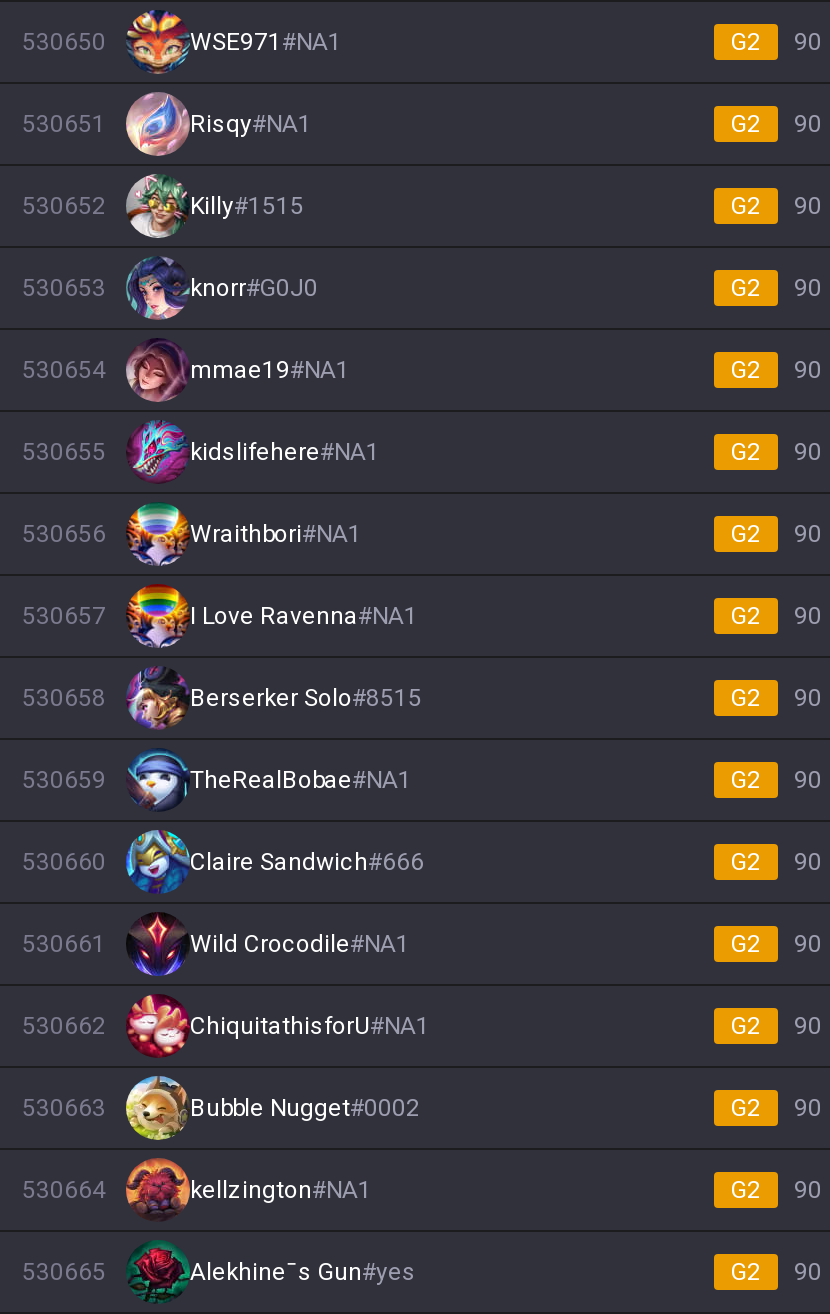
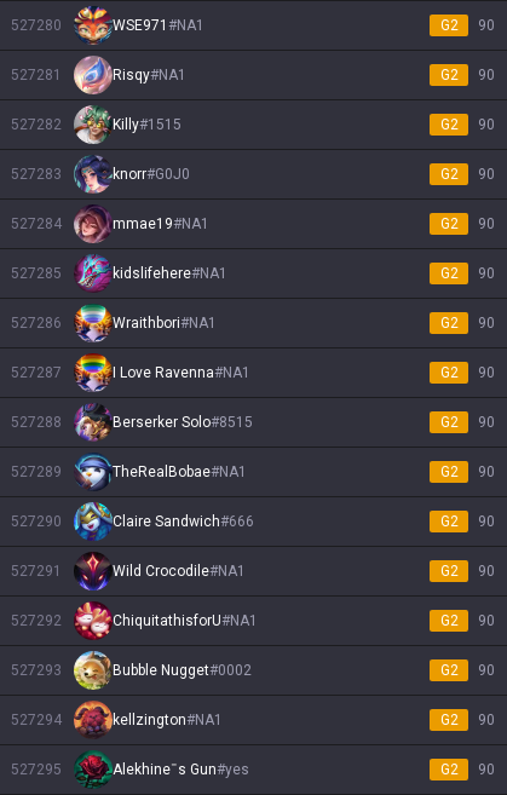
- 530650
+ 527280

- 530651
+ 527281

- 530652
+ 527282

- 530653
+ 527283

- 530654
+ 527284

- 530655
+ 527285

- 530656
+ 527286

- 530657
+ 527287

- 530658
+ 527288

- 530659
+ 527289

- 530660
+ 527290

- 530661
+ 527291

- 530662
+ 527292

- 530663
+ 527293

- 530664
+ 527294

- 530665
+ 527295
